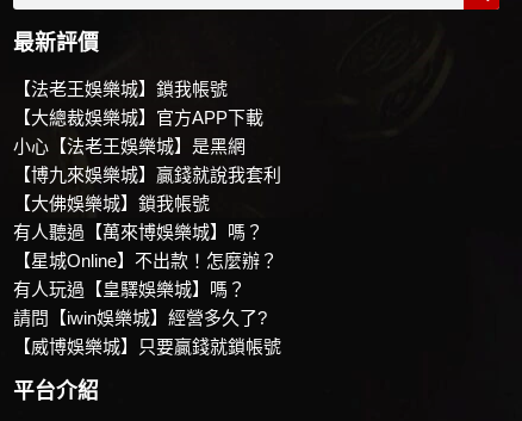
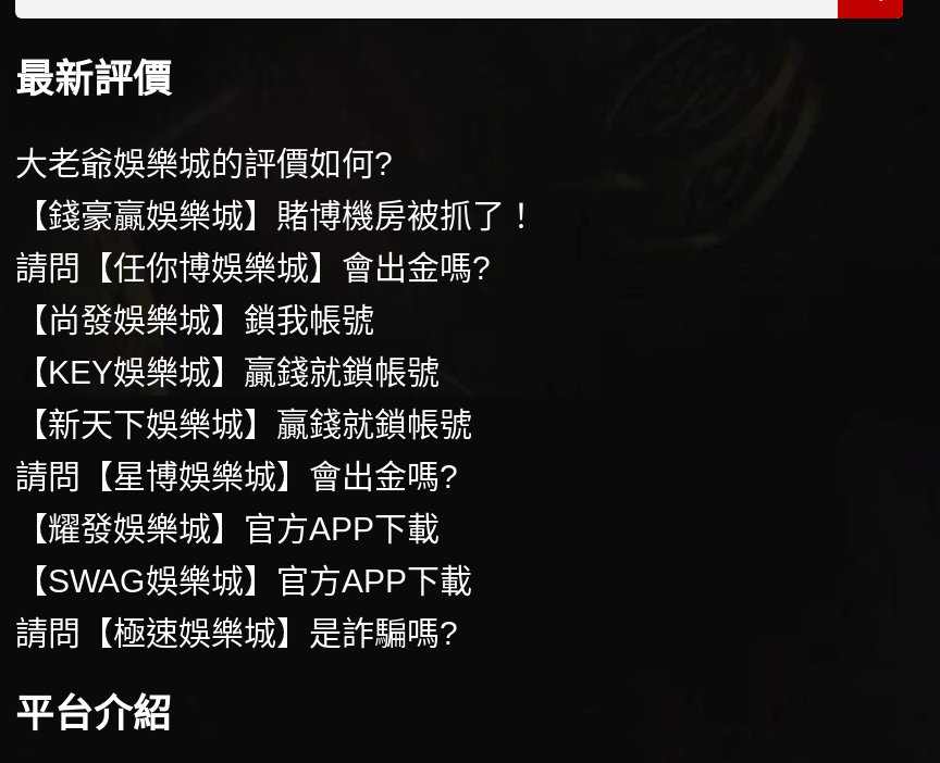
- 【法老王娛樂城】鎖我帳號
- 【大總裁娛樂城】官方APP下載
- 小心【法老王娛樂城】是黑網
- 【博九來娛樂城】贏錢就說我套利
- 【大佛娛樂城】鎖我帳號
- 有人聽過【萬來博娛樂城】嗎？
- 【星城Online】不出款！怎麼辦？
- 有人玩過【皇驛娛樂城】嗎？
- 請問【iwin娛樂城】經營多久了?
- 【威博娛樂城】只要贏錢就鎖帳號
+ 大老爺娛樂城的評價如何?
+ 【錢豪贏娛樂城】賭博機房被抓了！
+ 請問【任你博娛樂城】會出金嗎?
+ 【尚發娛樂城】鎖我帳號
+ 【KEY娛樂城】贏錢就鎖帳號
+ 【新天下娛樂城】贏錢就鎖帳號
+ 請問【星博娛樂城】會出金嗎?
+ 【耀發娛樂城】官方APP下載
+ 【SWAG娛樂城】官方APP下載
+ 請問【極速娛樂城】是詐騙嗎?
